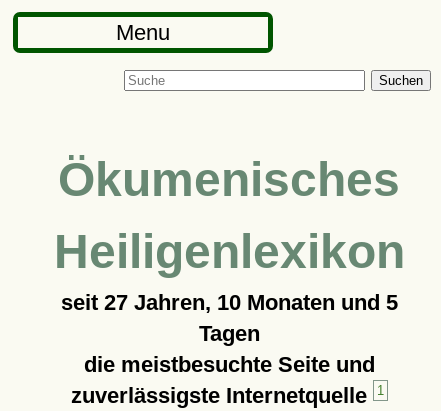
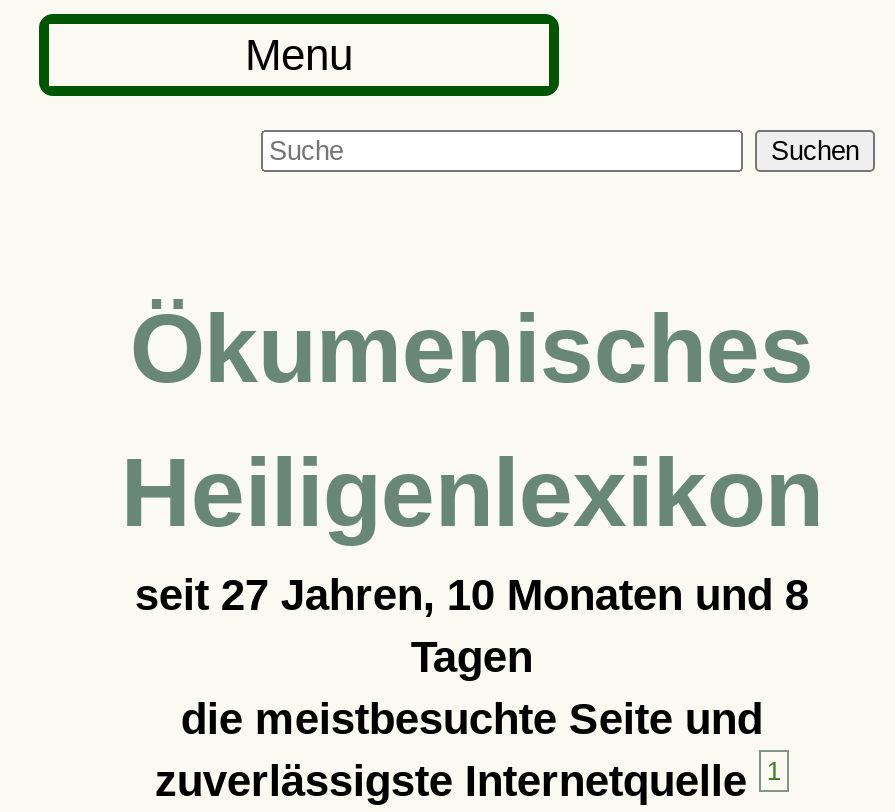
- seit 27 Jahren, 10 Monaten und 5
+ seit 27 Jahren, 10 Monaten und 8
